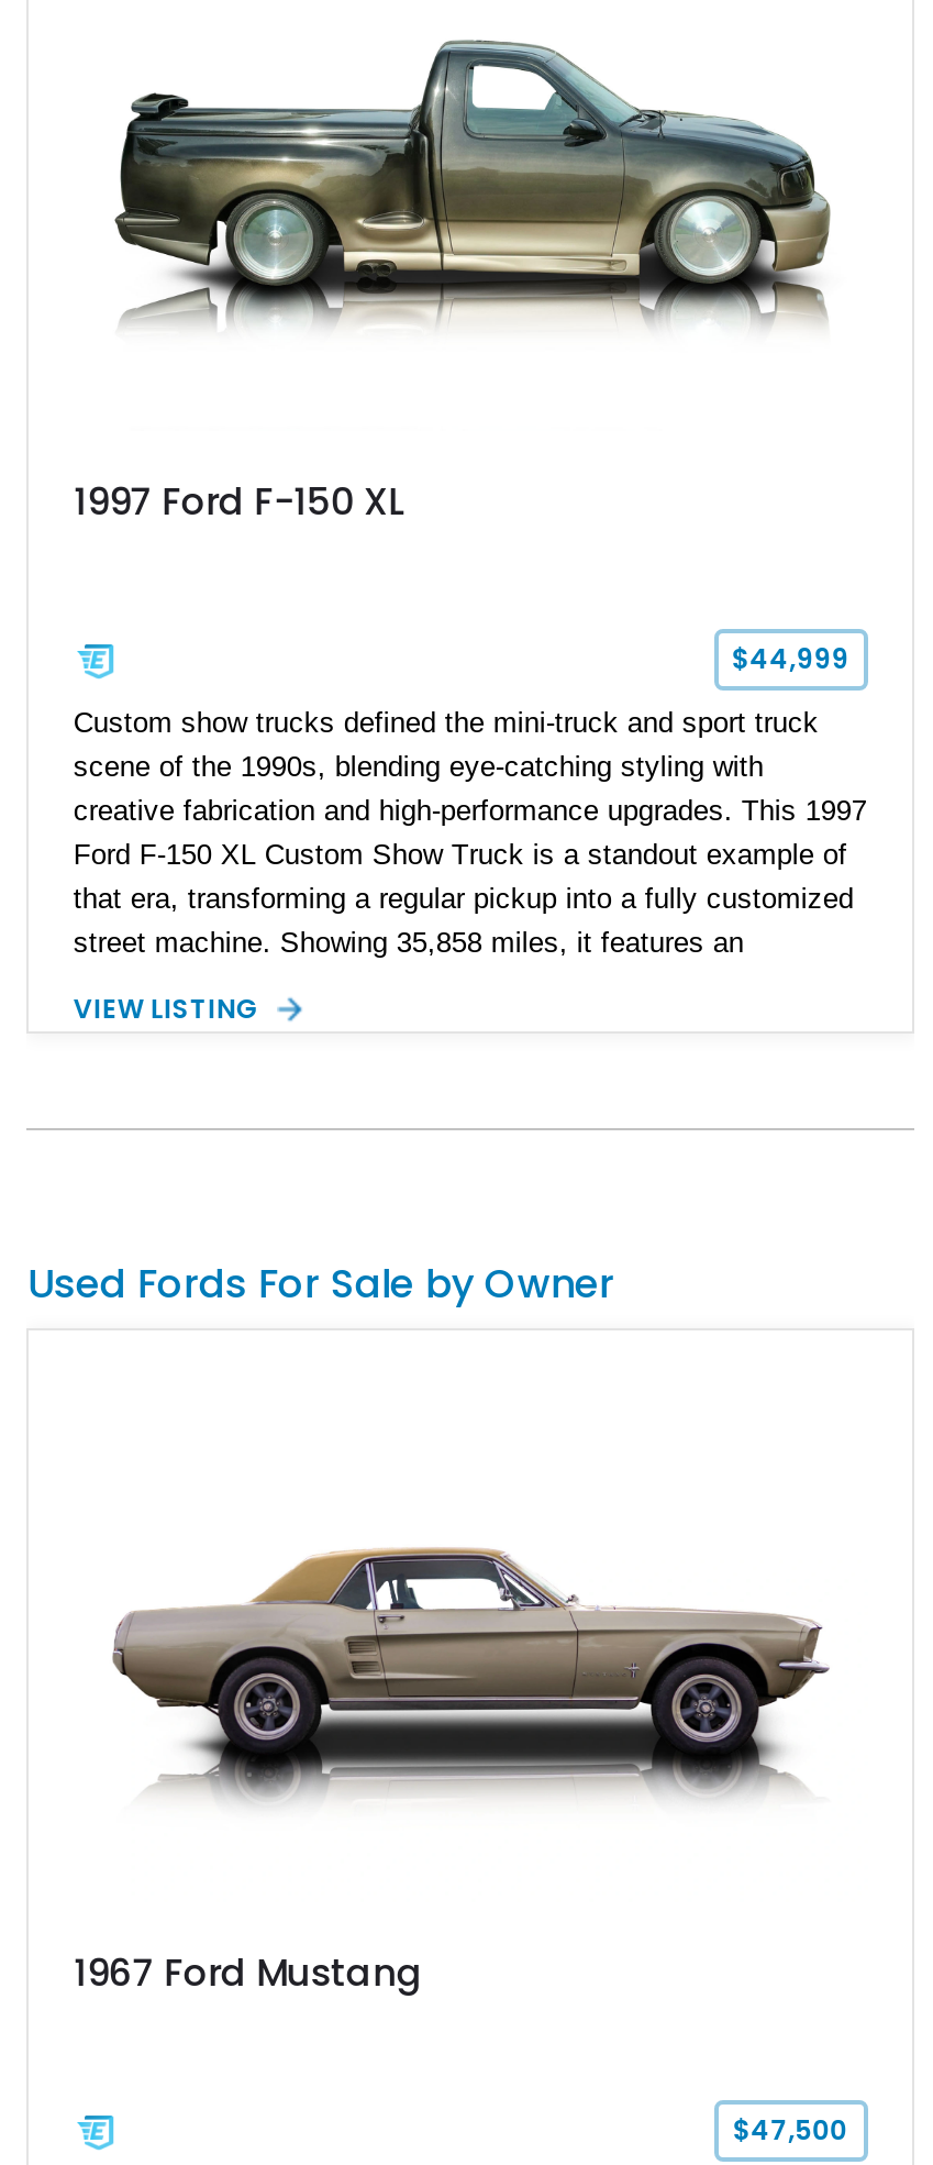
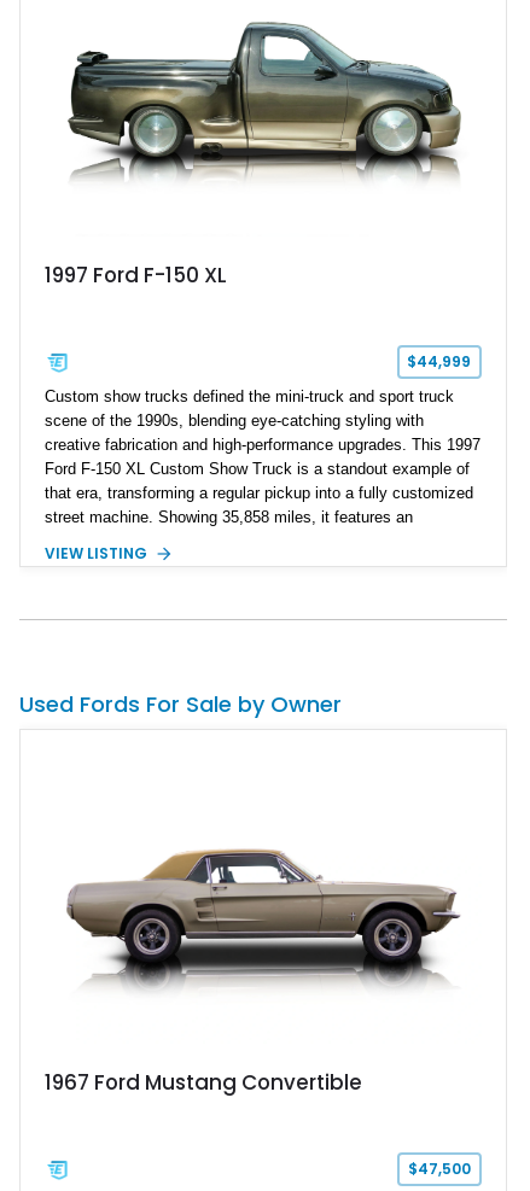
- 1967 Ford Mustang
+ 1967 Ford Mustang Convertible
